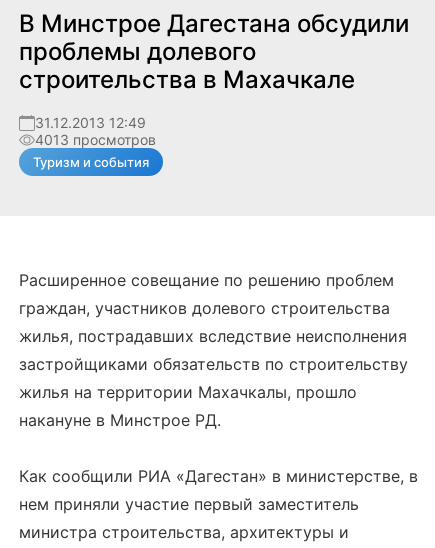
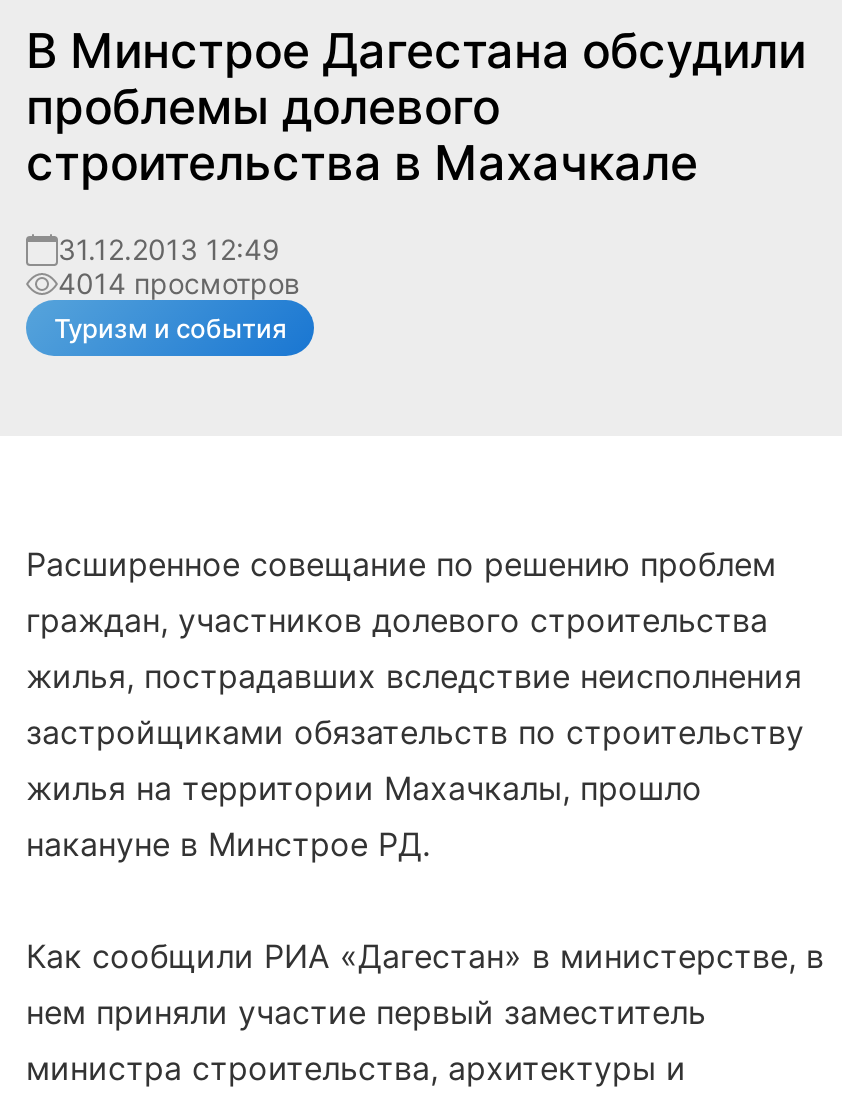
- 4013 просмотров
+ 4014 просмотров
